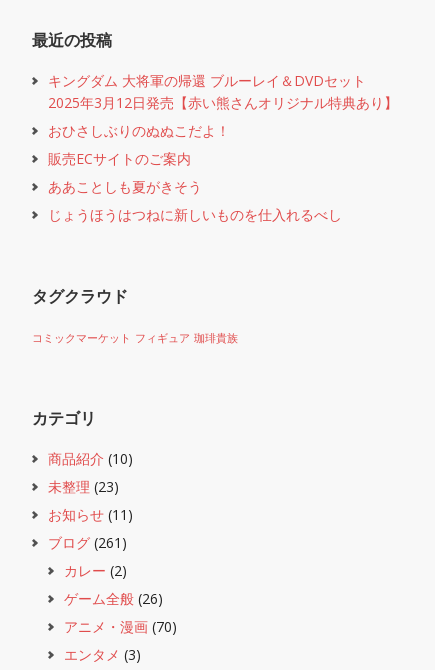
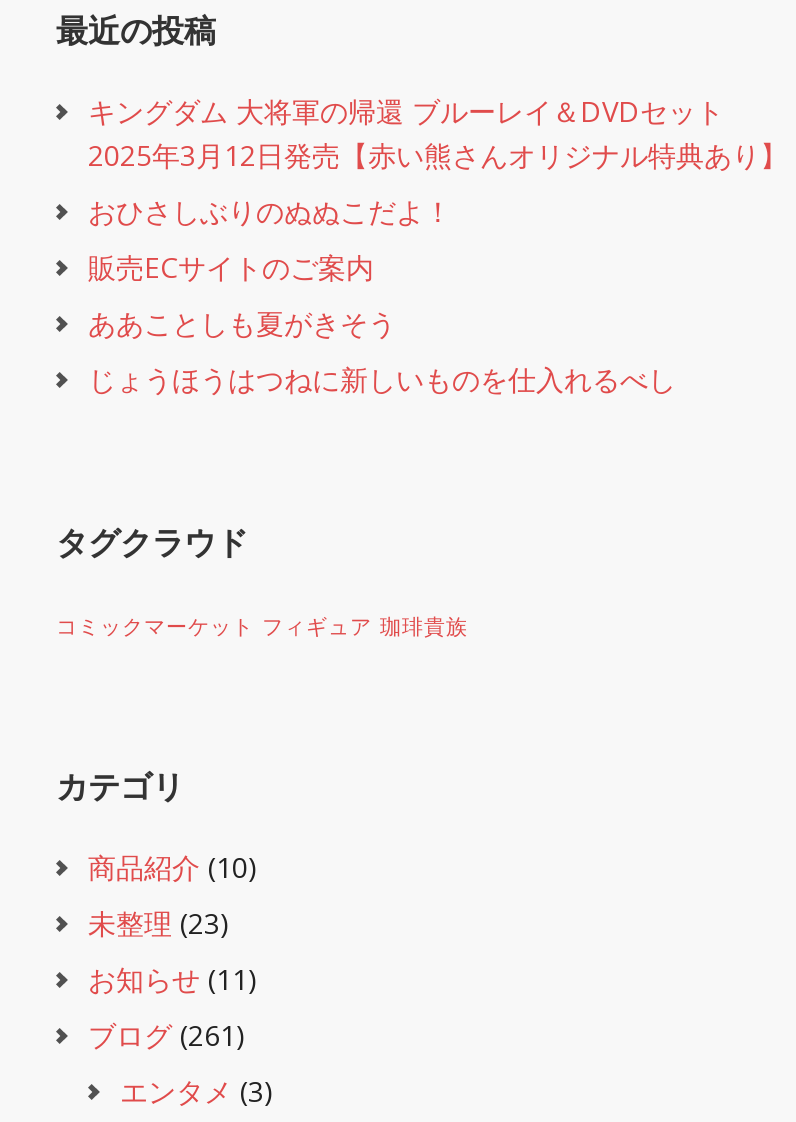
- カレー(2)
- ゲーム全般(26)
- アニメ・漫画(70)
